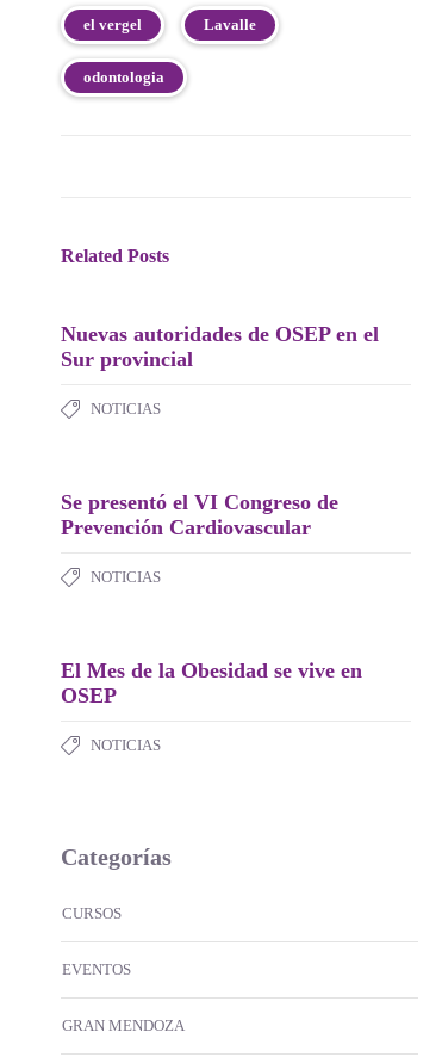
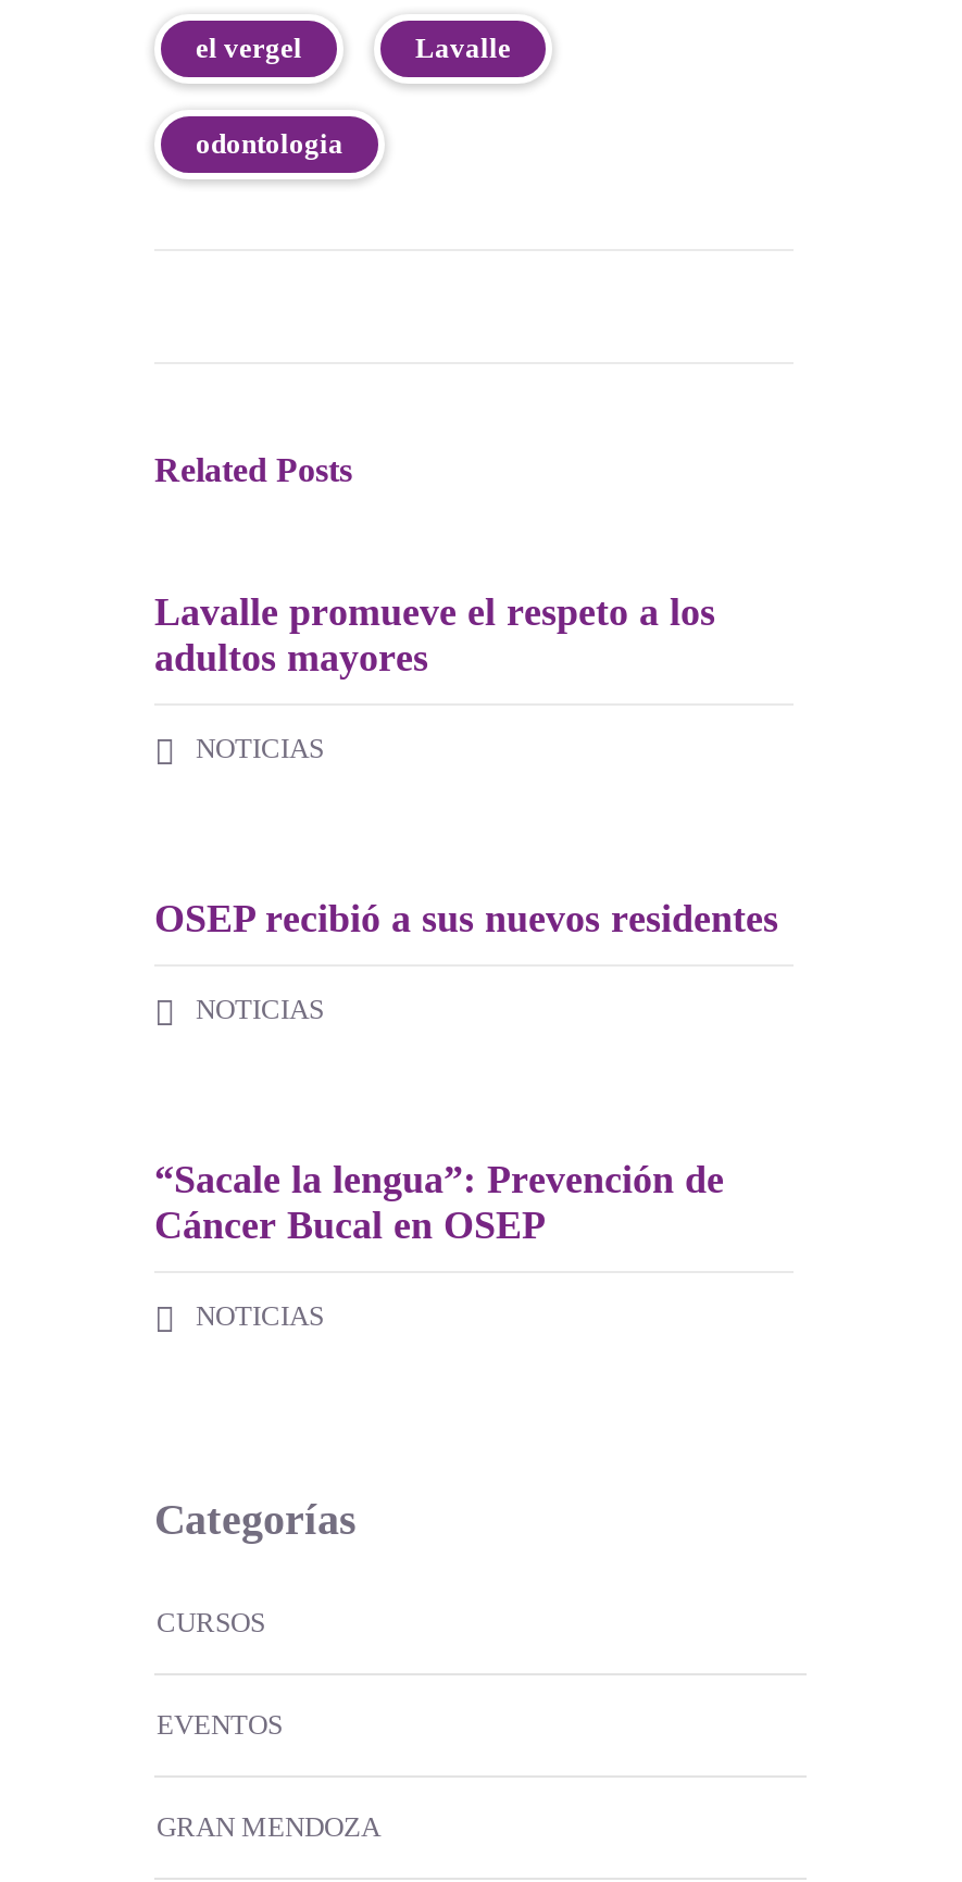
- Nuevas autoridades de OSEP en el
- Sur provincial
+ Lavalle promueve el respeto a los
+ adultos mayores

- Se presentó el VI Congreso de
- Prevención Cardiovascular
+ OSEP recibió a sus nuevos residentes

- El Mes de la Obesidad se vive en
- OSEP
+ “Sacale la lengua”: Prevención de
+ Cáncer Bucal en OSEP
